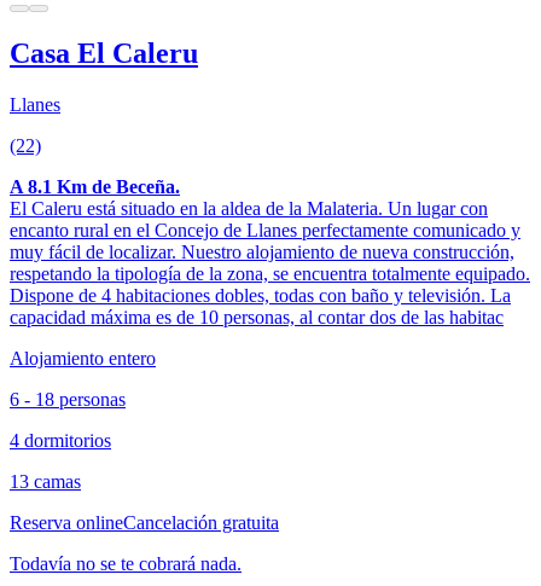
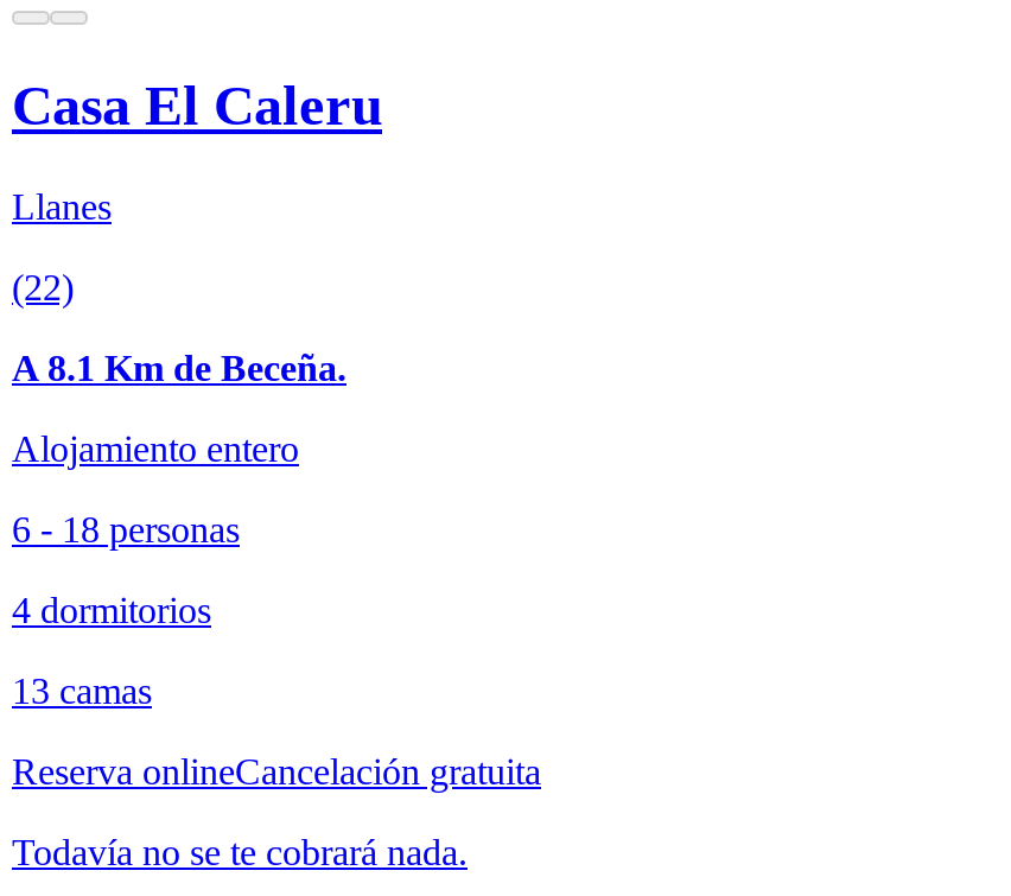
- El Caleru está situado en la aldea de la Malateria. Un lugar con
- encanto rural en el Concejo de Llanes perfectamente comunicado y
- muy fácil de localizar. Nuestro alojamiento de nueva construcción,
- respetando la tipología de la zona, se encuentra totalmente equipado.
- Dispone de 4 habitaciones dobles, todas con baño y televisión. La
- capacidad máxima es de 10 personas, al contar dos de las habitac
